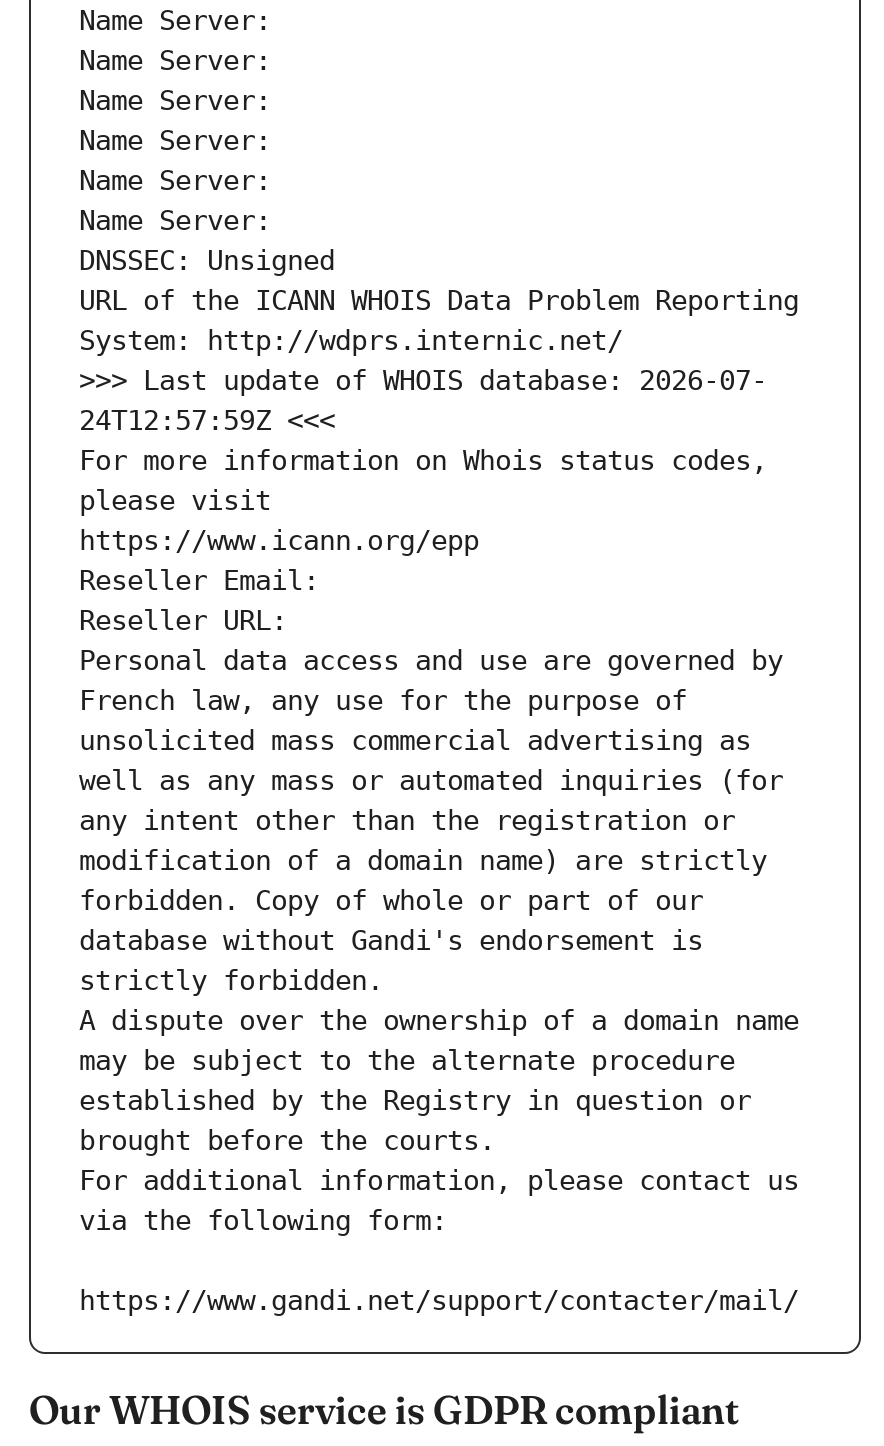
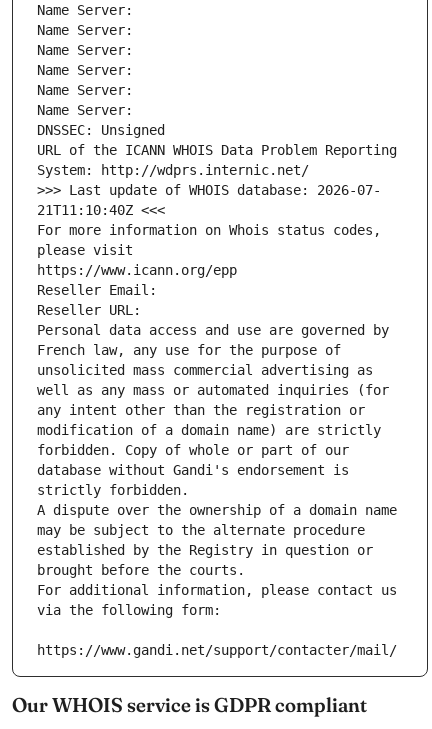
- 24T12:57:59Z <<<
+ 21T11:10:40Z <<<
